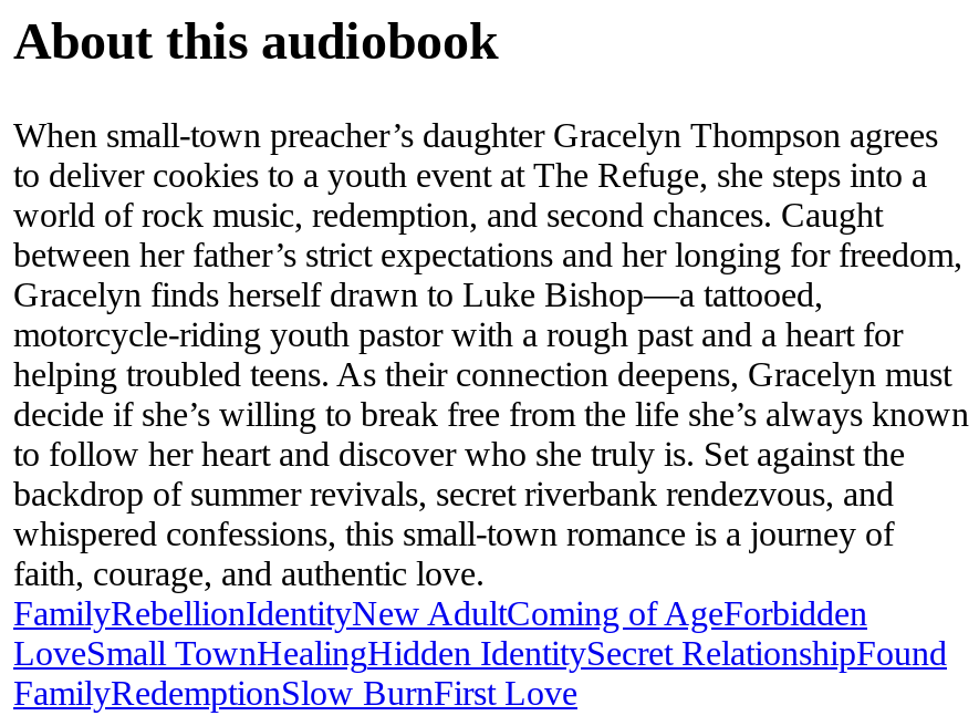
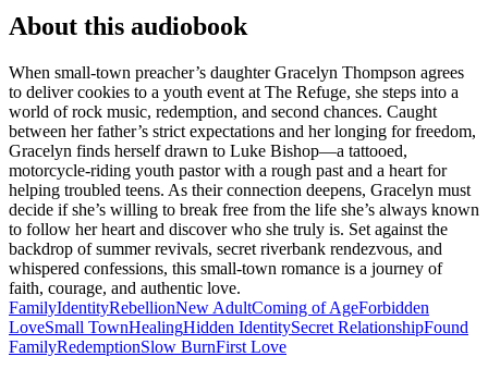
- FamilyRebellionIdentityNew AdultComing of AgeForbidden
+ FamilyIdentityRebellionNew AdultComing of AgeForbidden
